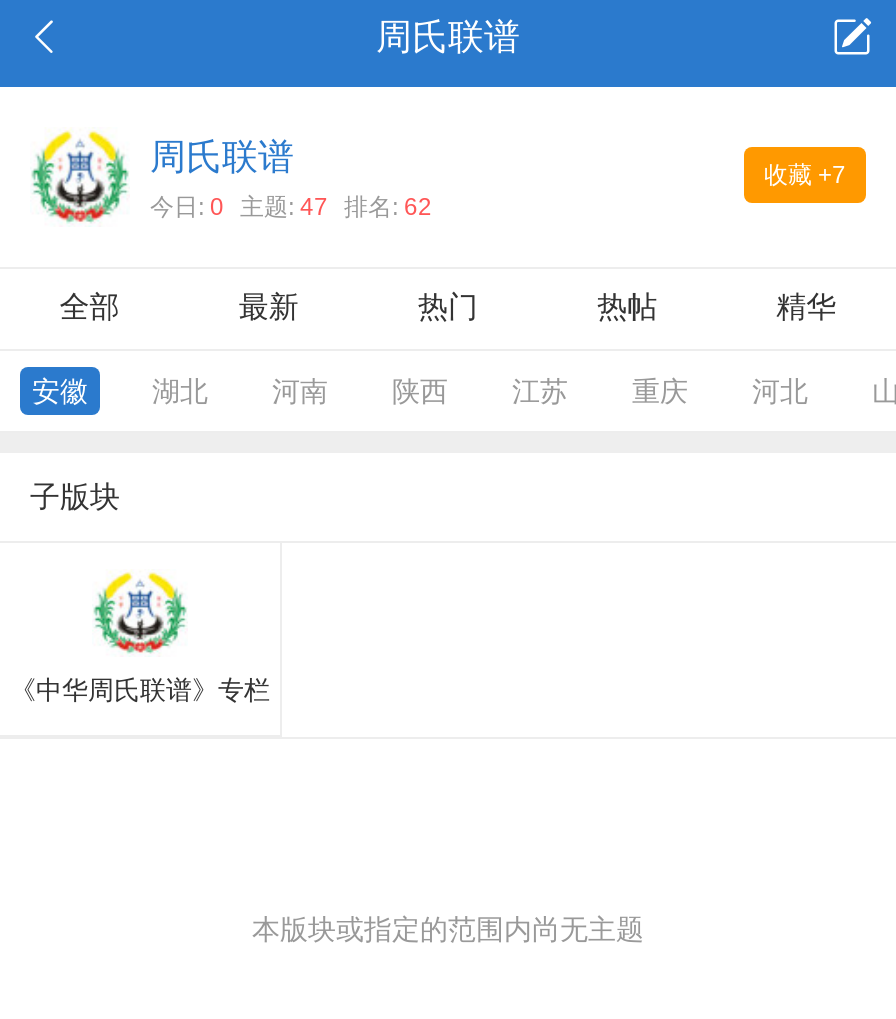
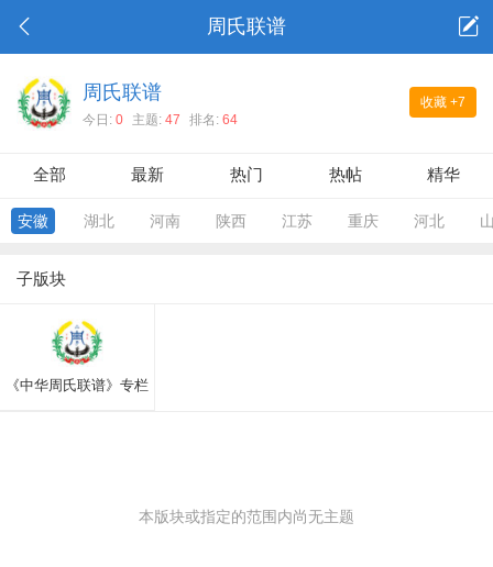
- 今日: 0 主题: 47 排名: 62
+ 今日: 0 主题: 47 排名: 64
